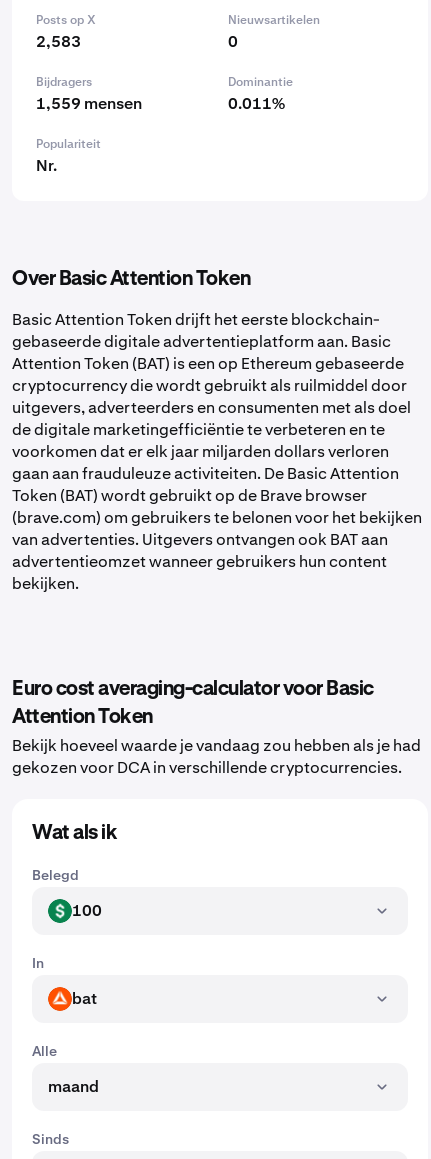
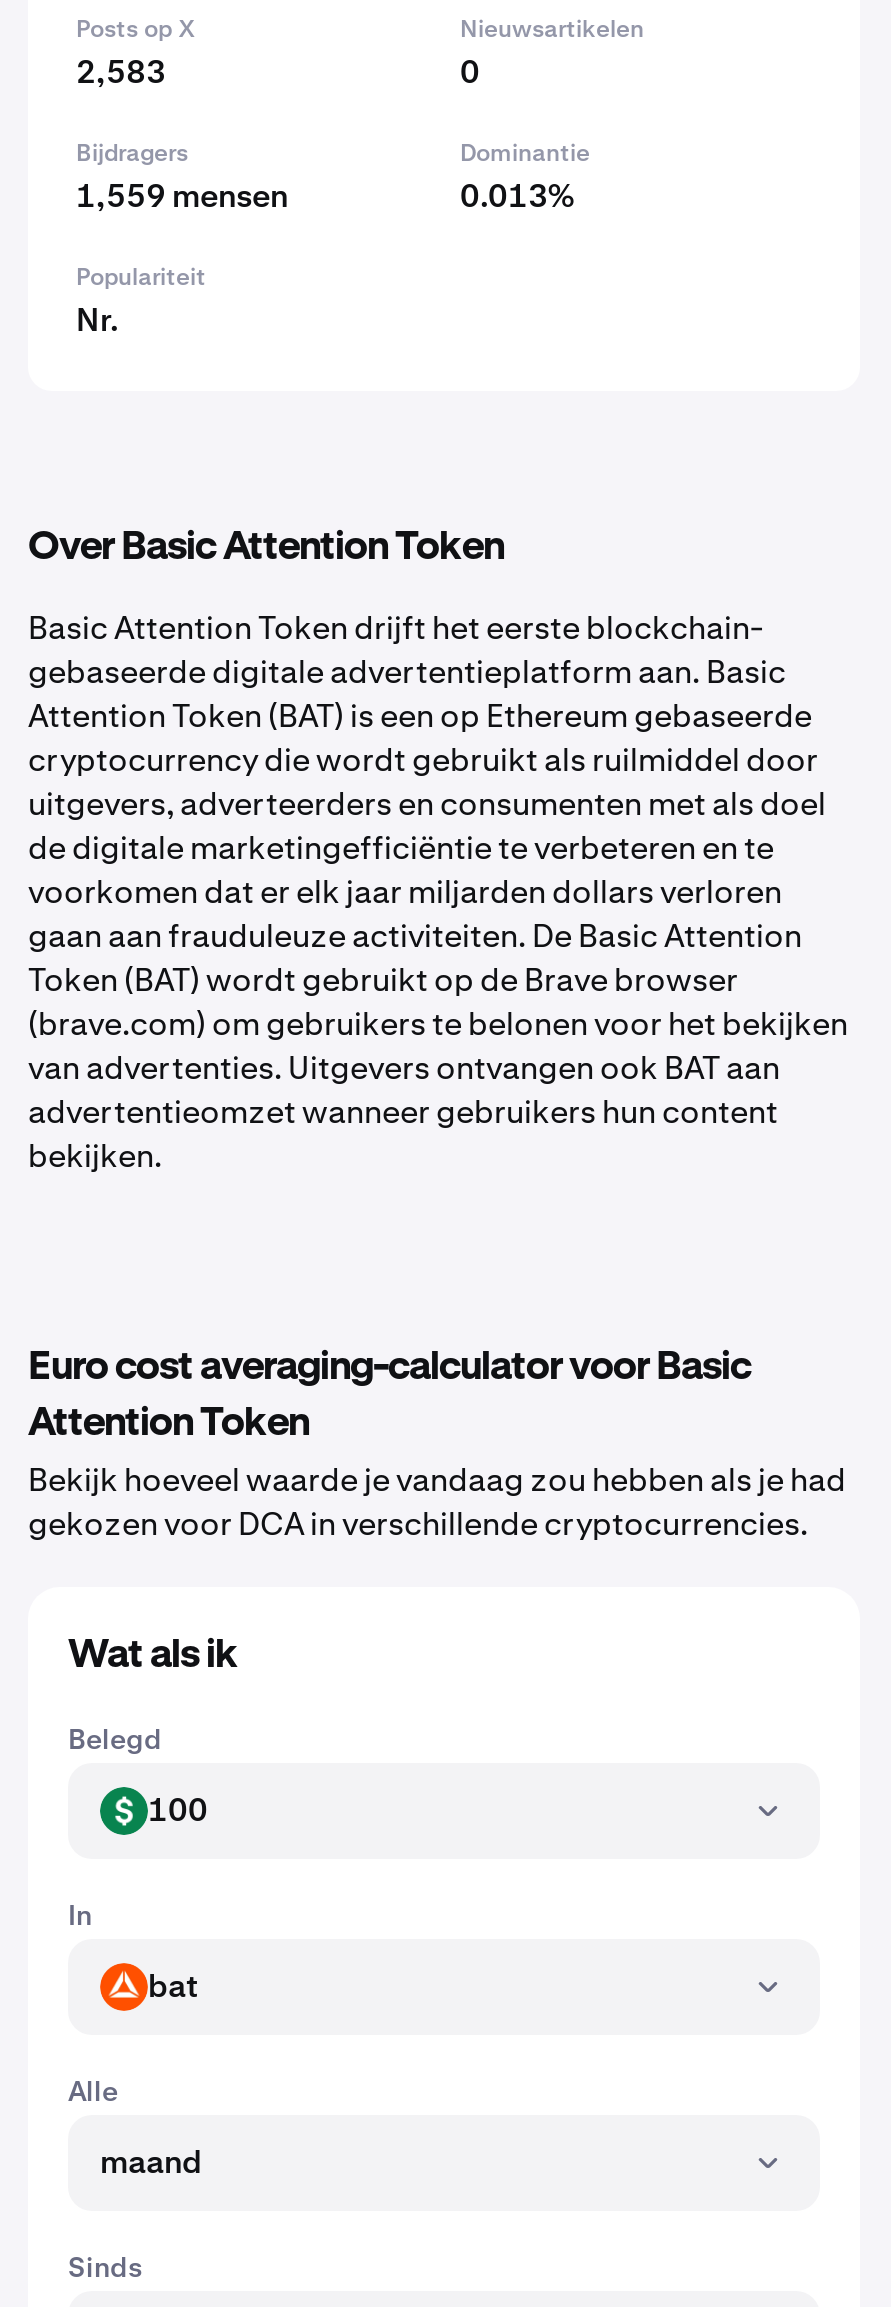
- 0.011%
+ 0.013%
